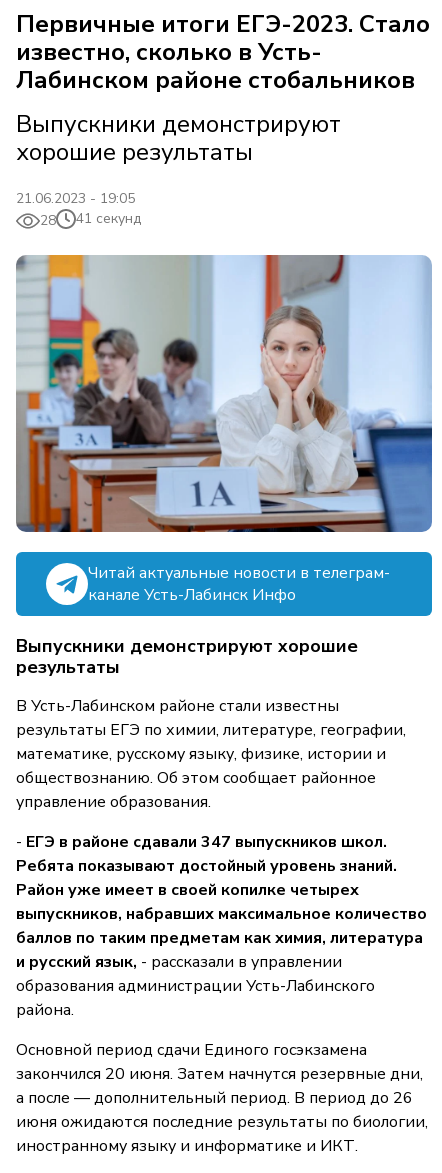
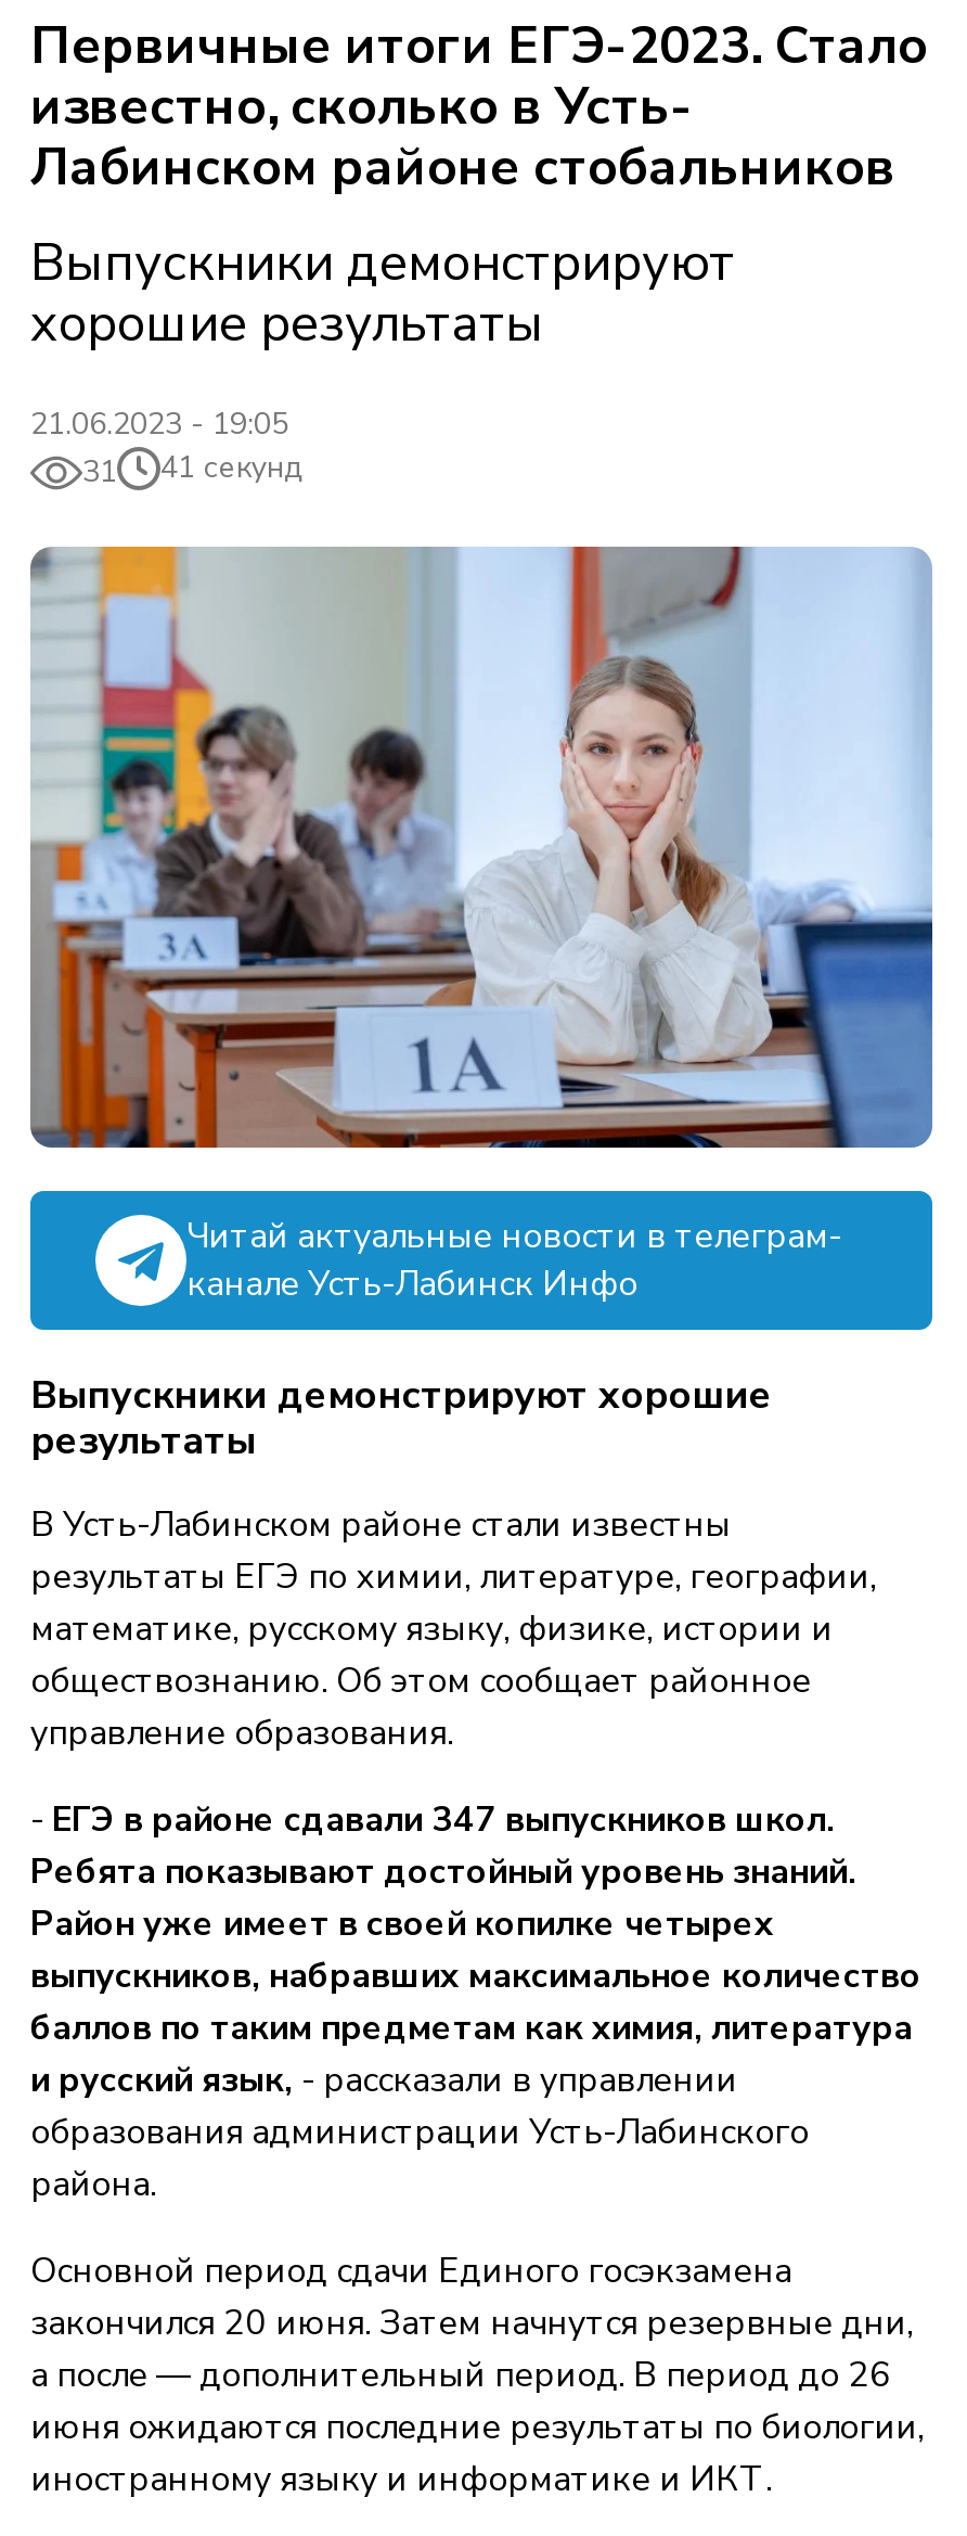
- 28 41 секунд
+ 31 41 секунд
